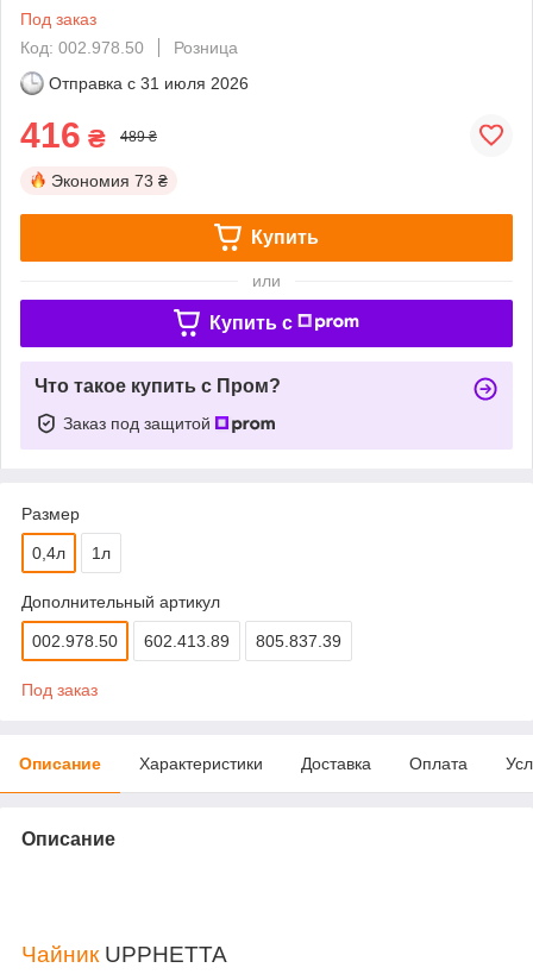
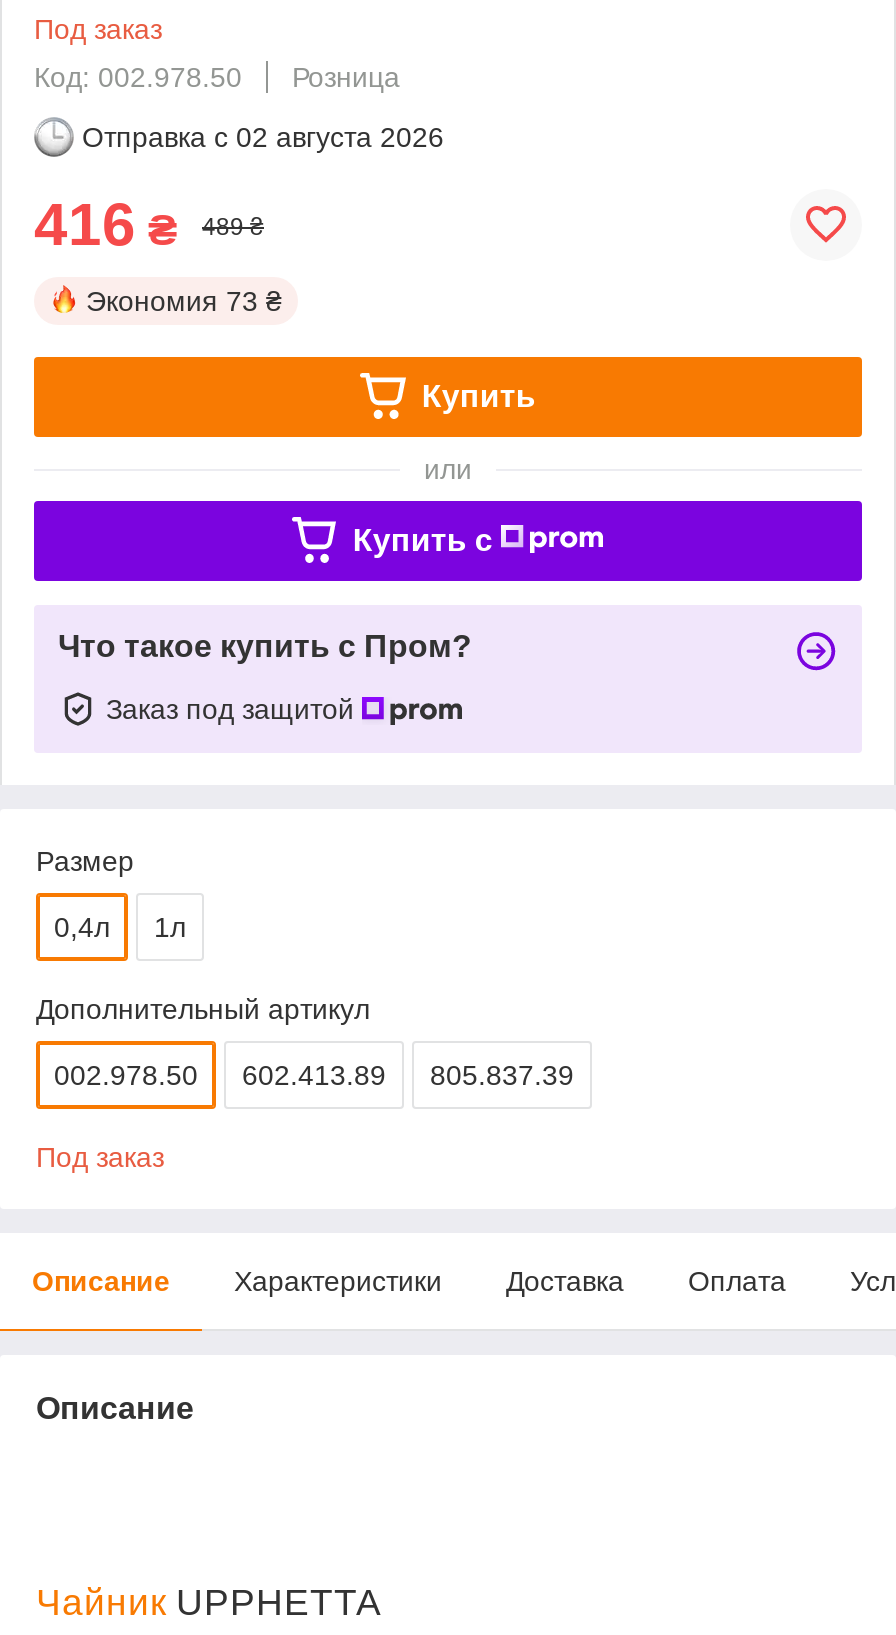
- Отправка с 31 июля 2026
+ Отправка с 02 августа 2026
